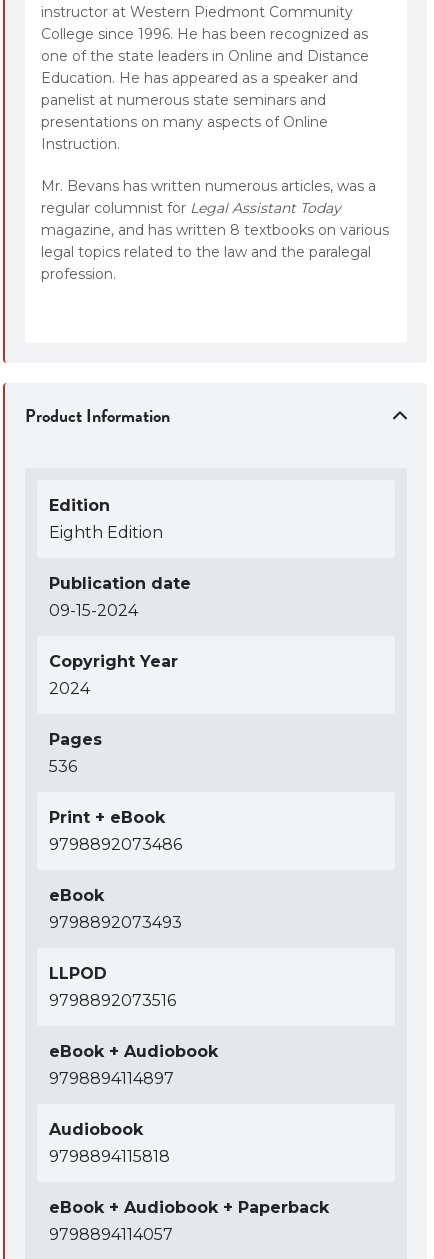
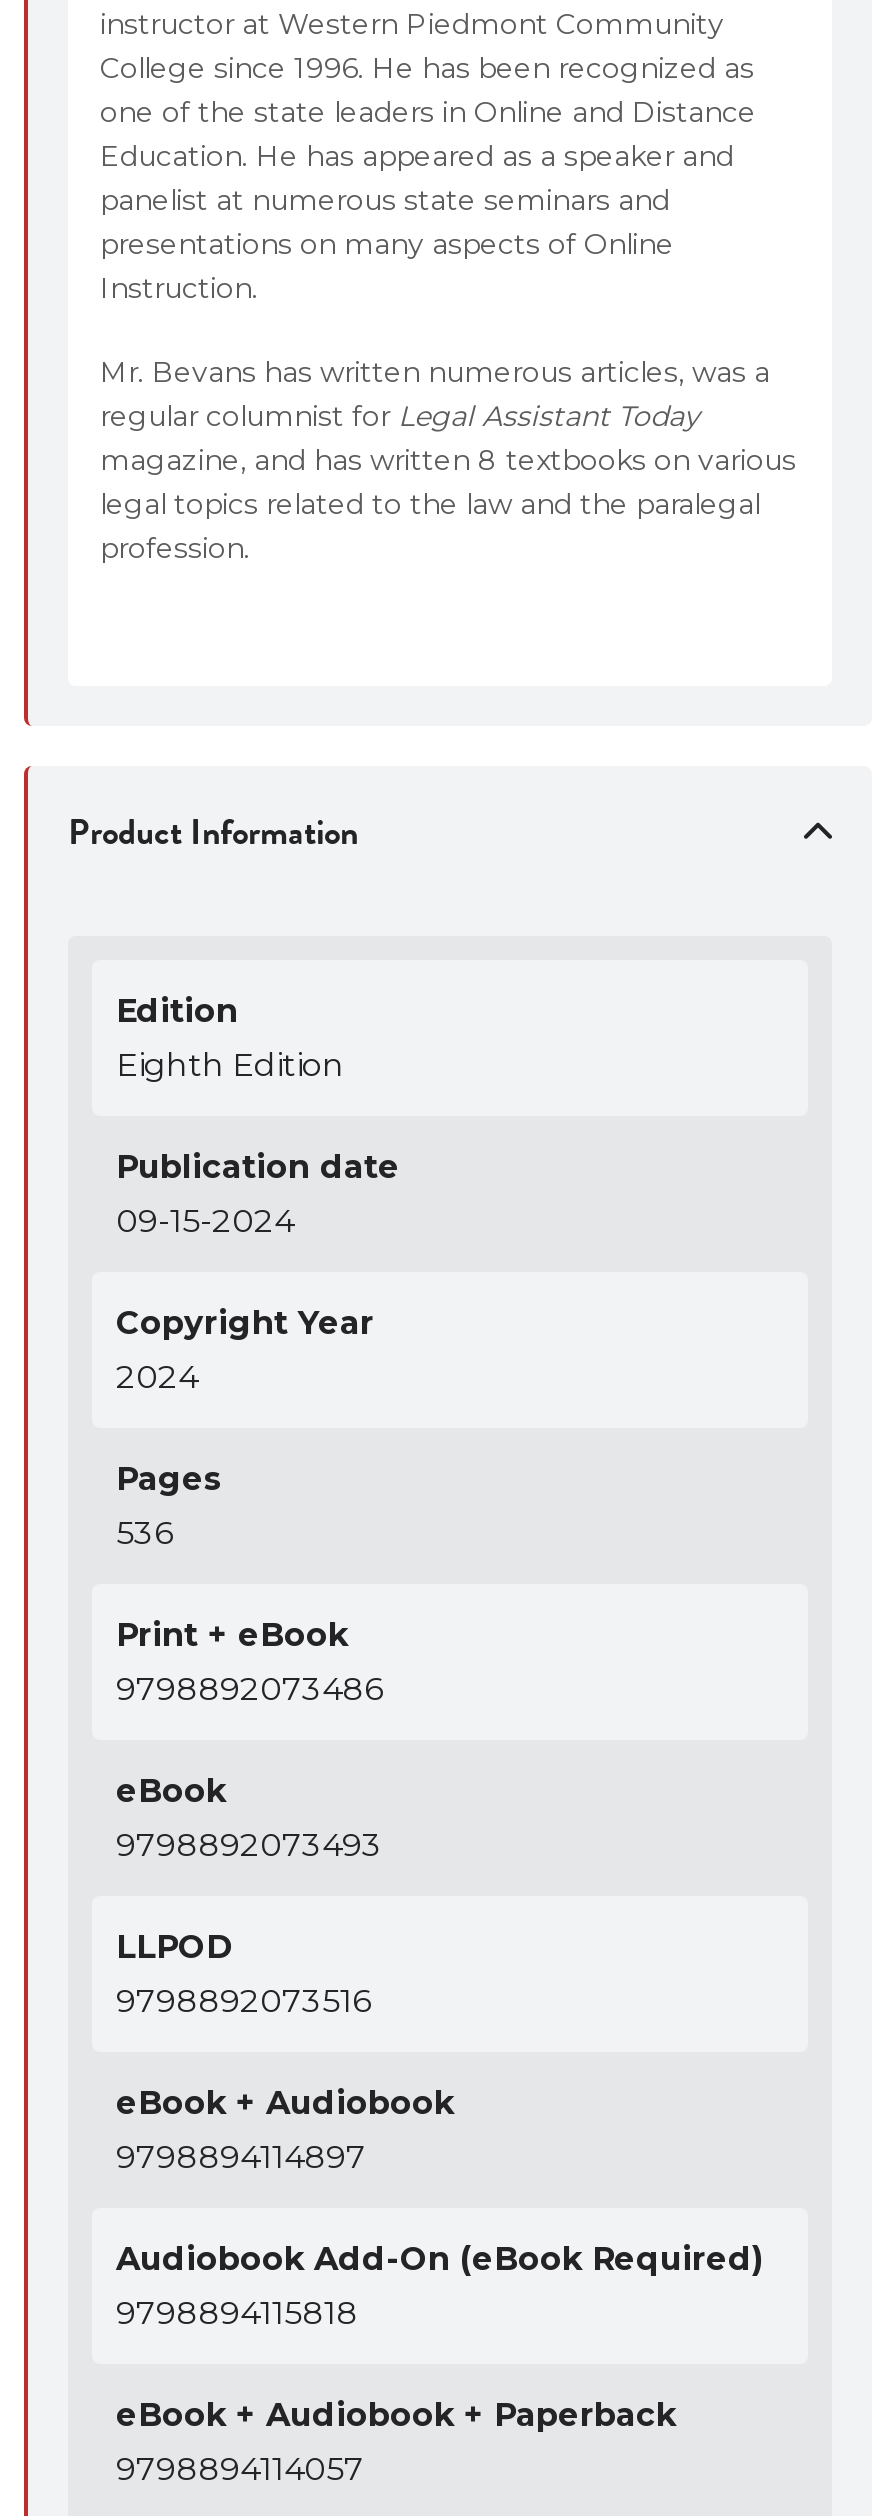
- Audiobook
+ Audiobook Add-On (eBook Required)
